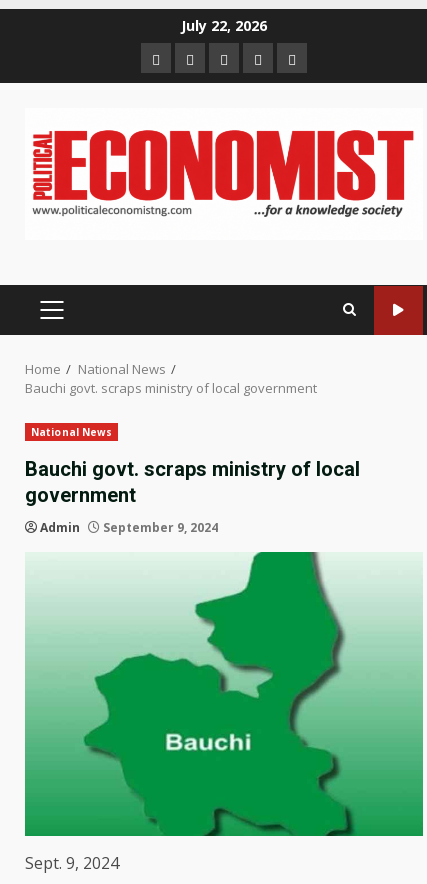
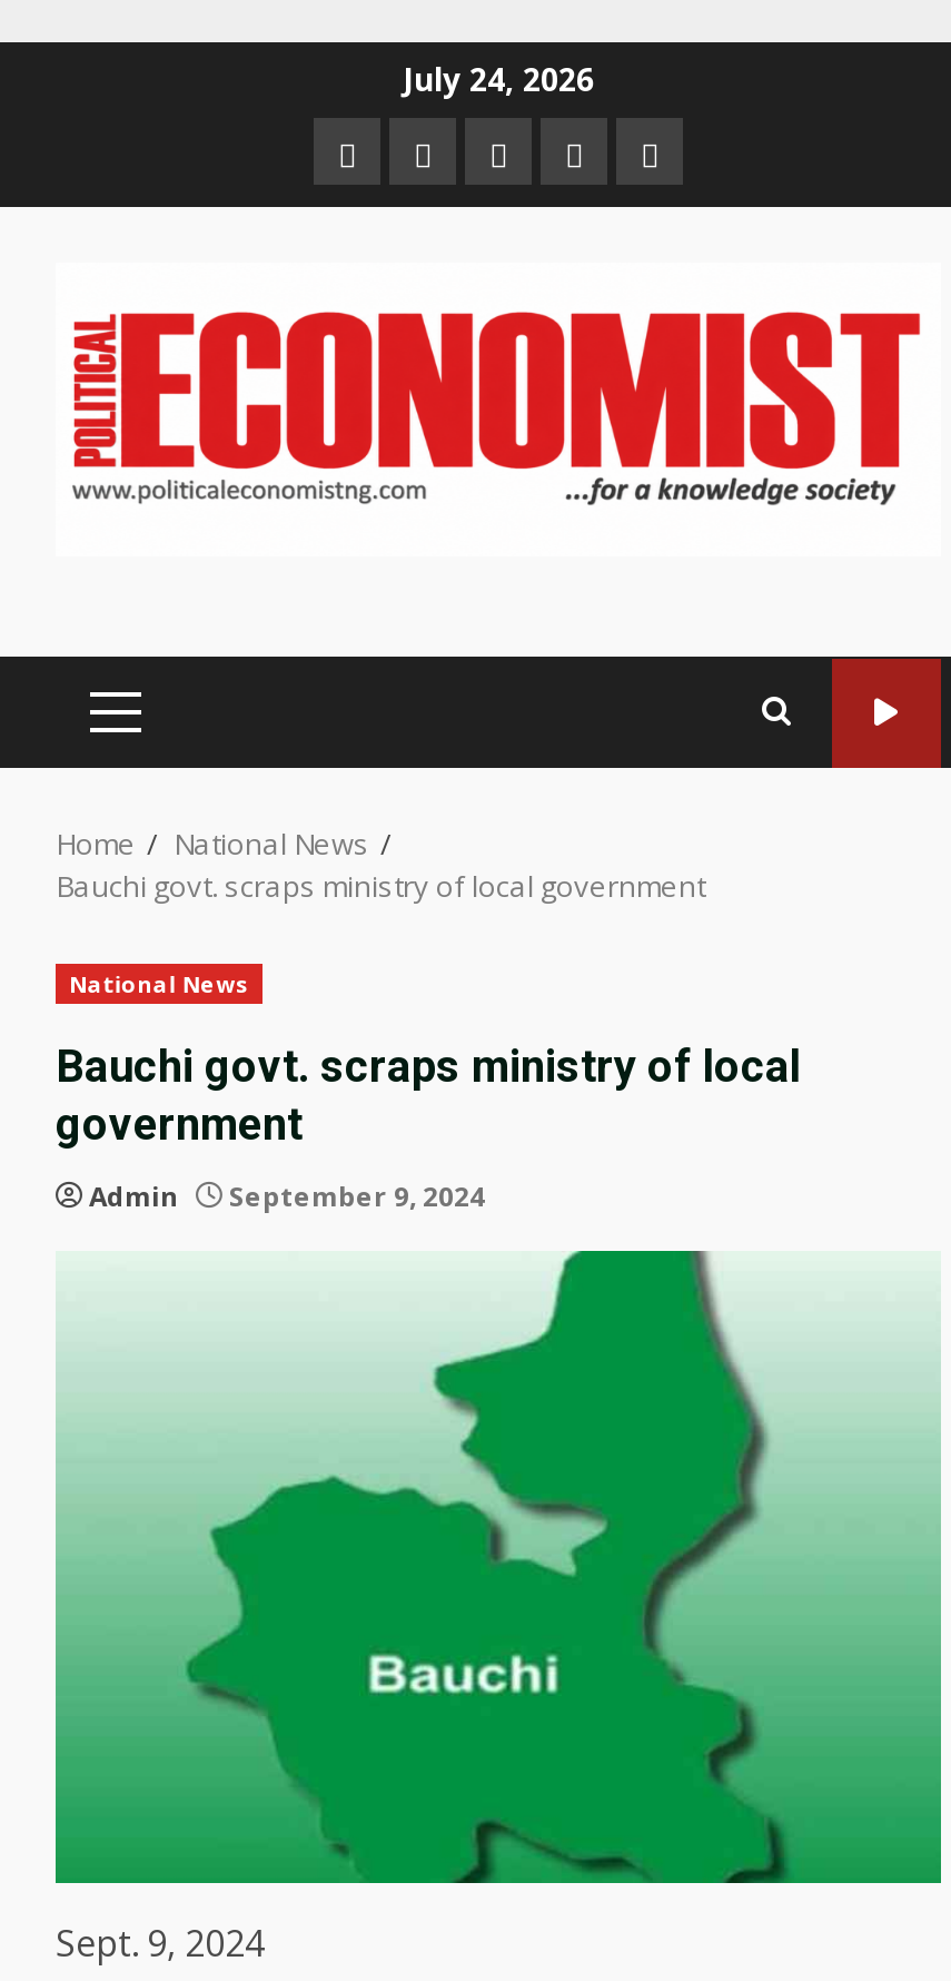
- July 22, 2026
+ July 24, 2026
